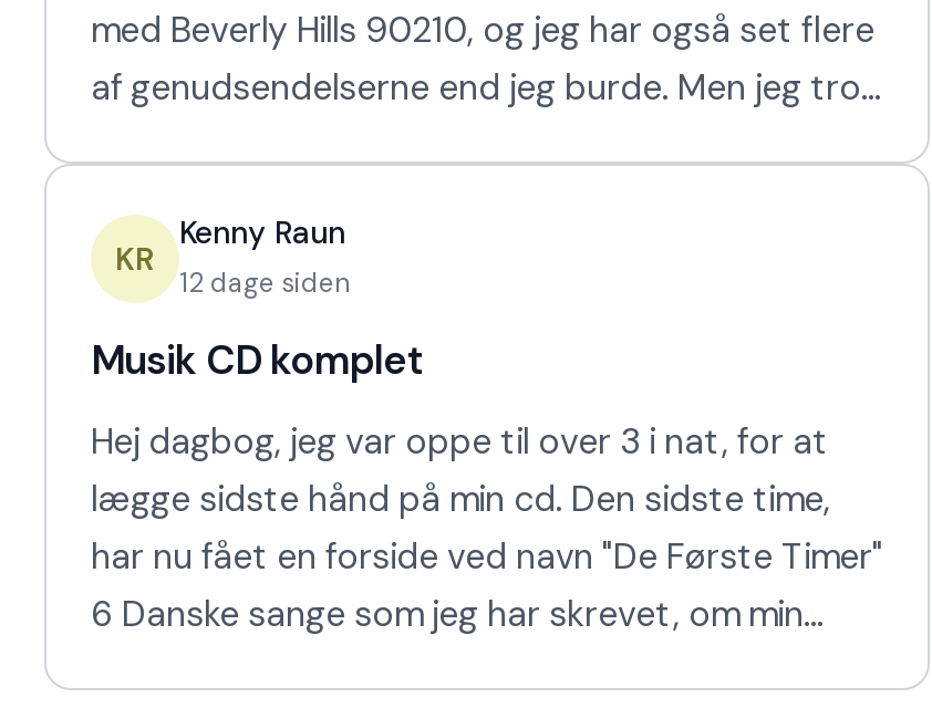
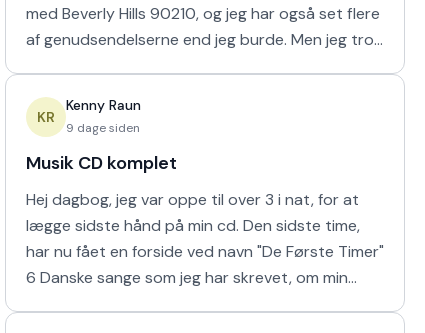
- 12 dage siden
+ 9 dage siden
